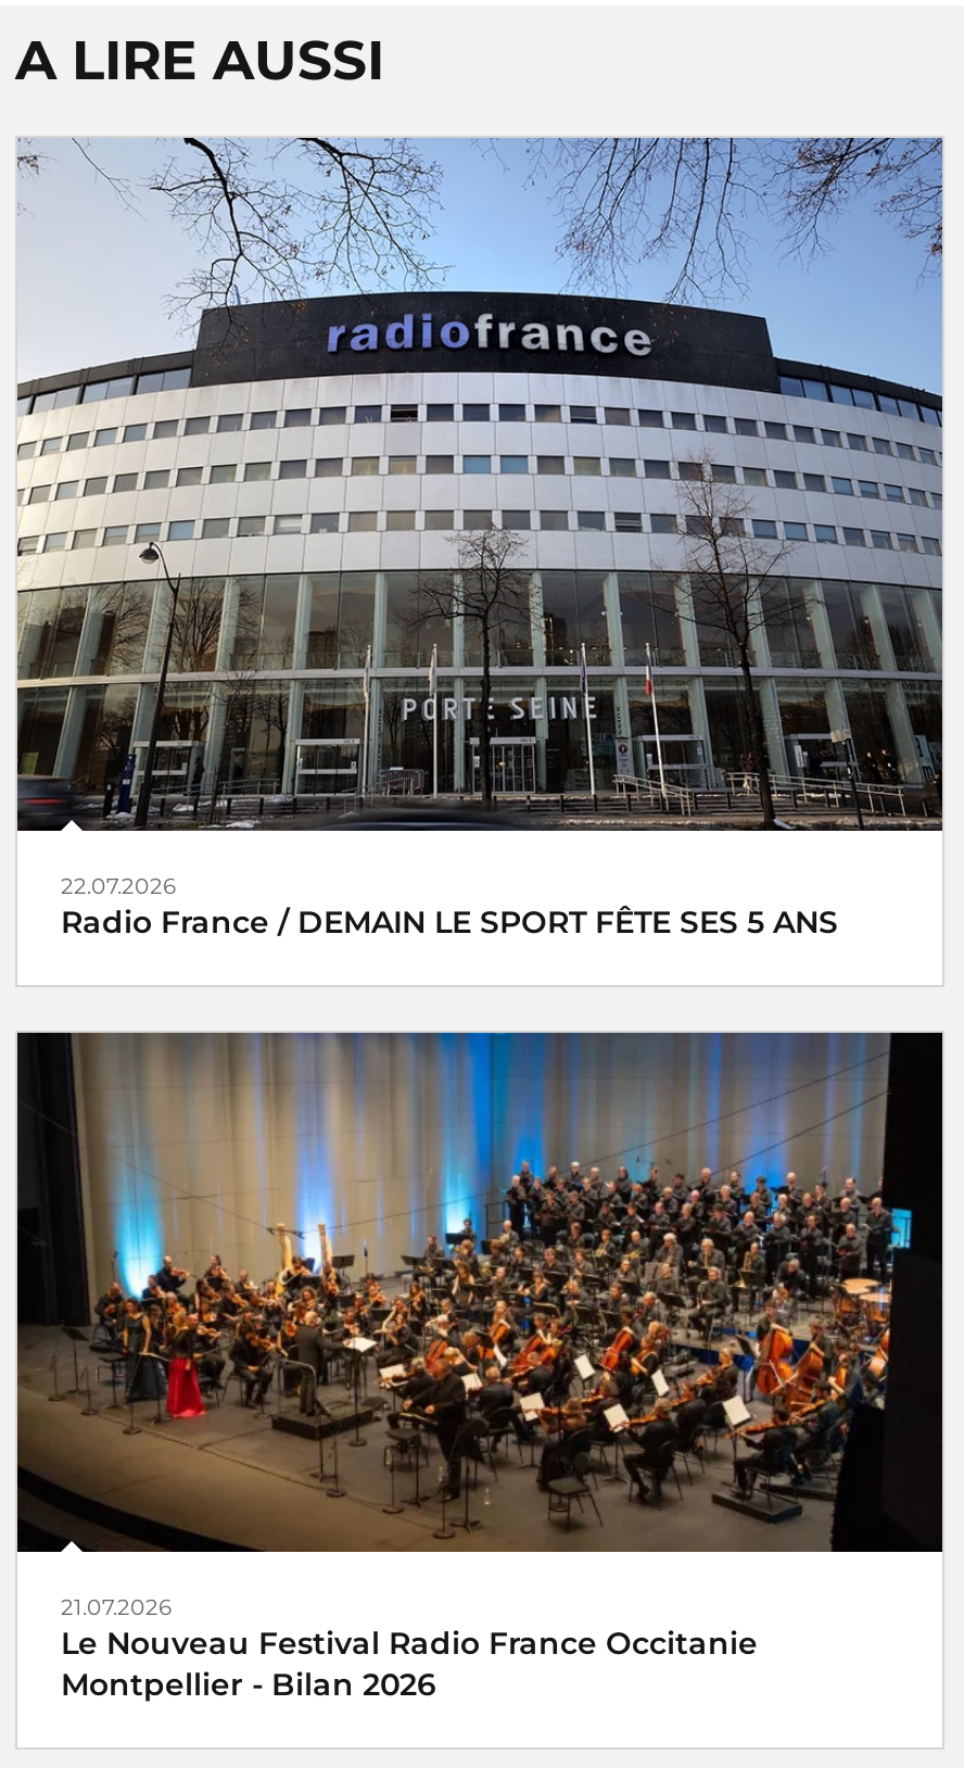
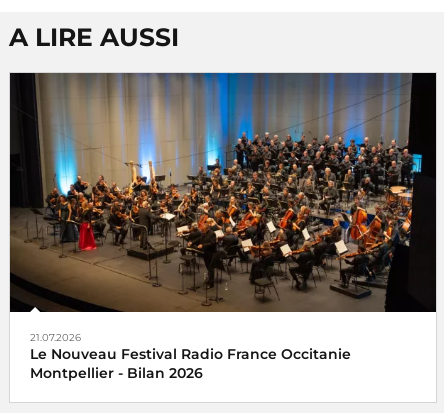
- [image]
- 22.07.2026
- Radio France / DEMAIN LE SPORT FÊTE SES 5 ANS
